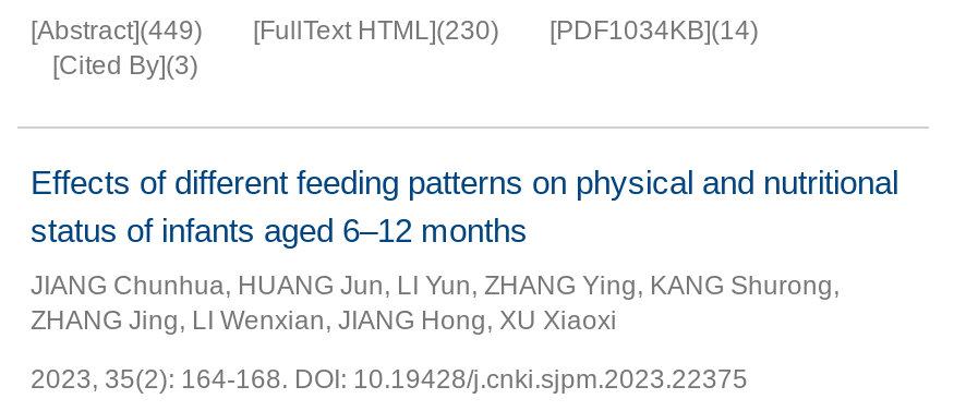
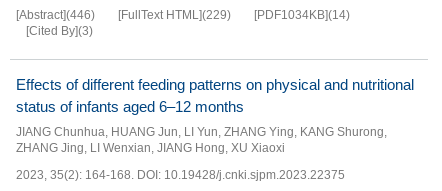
- [Abstract](449)
+ [Abstract](446)

- [FullText HTML](230)
+ [FullText HTML](229)
